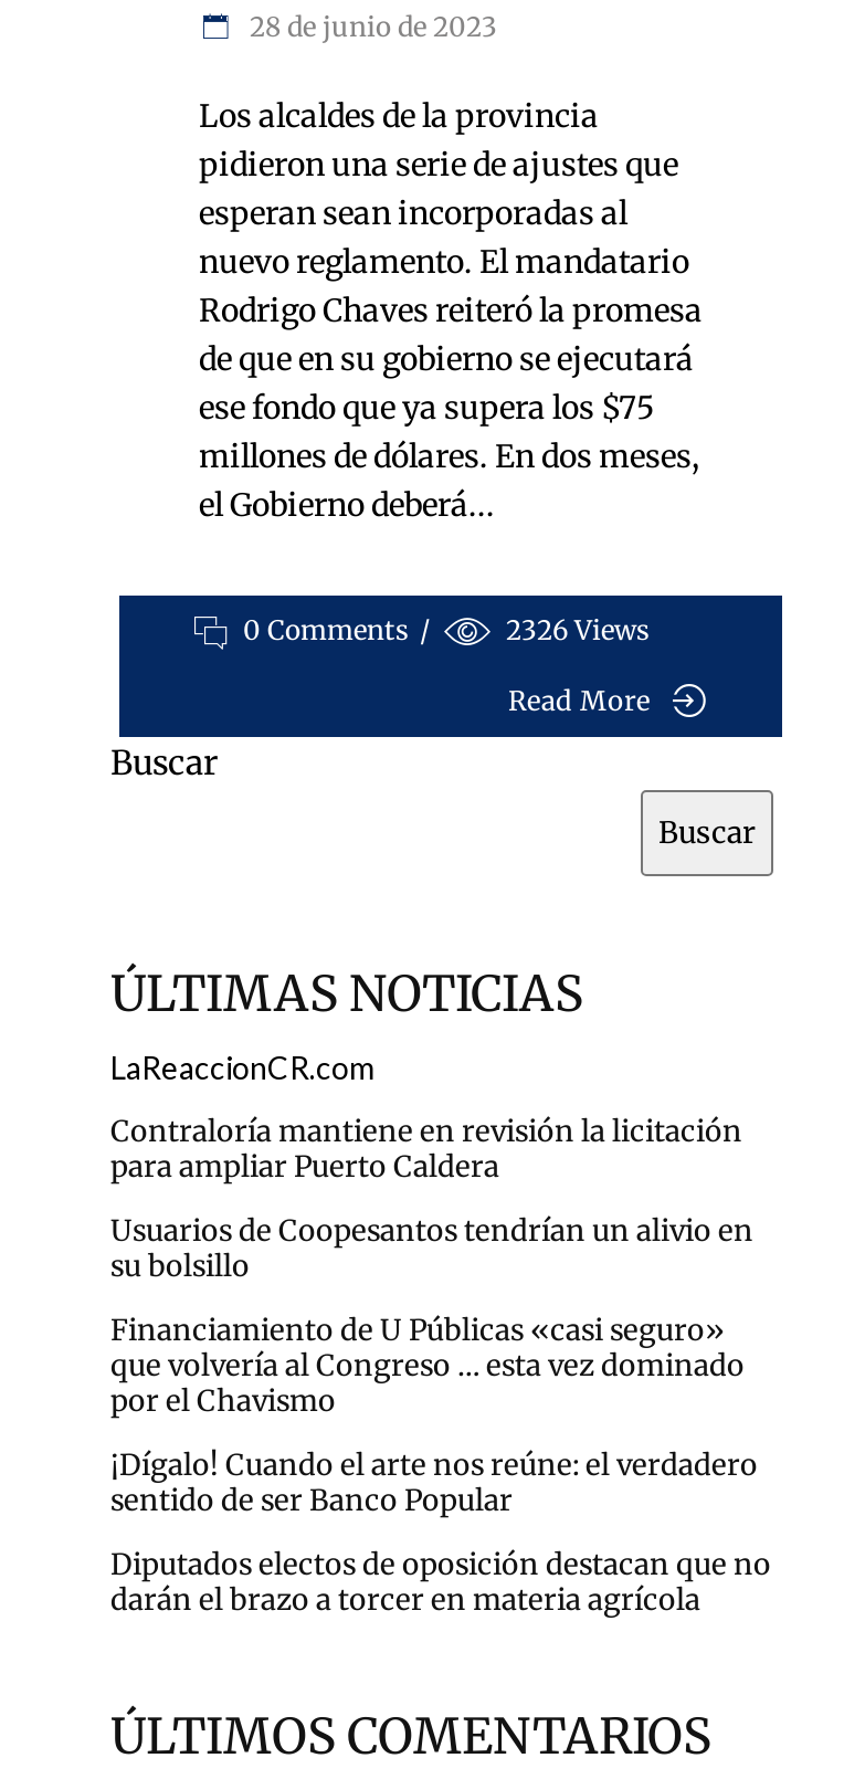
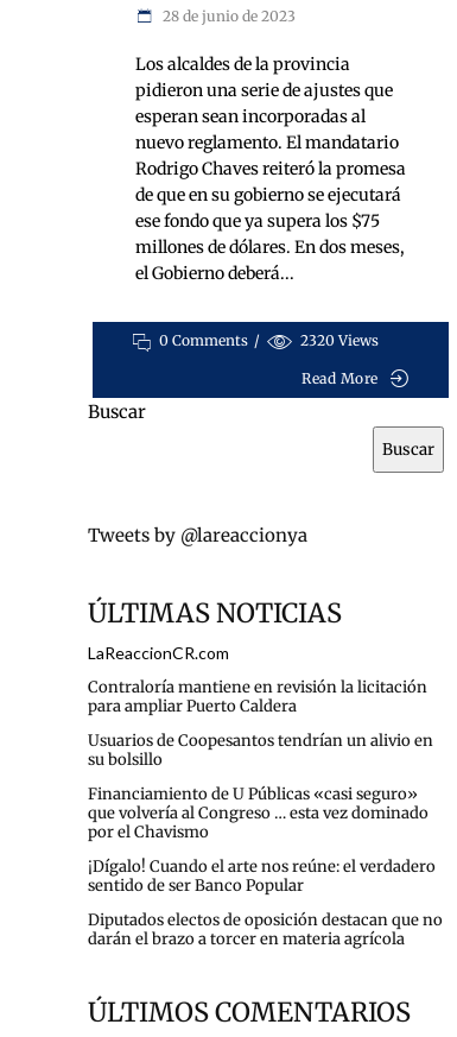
- 2326 Views
+ 2320 Views

+ Tweets by @lareaccionya
